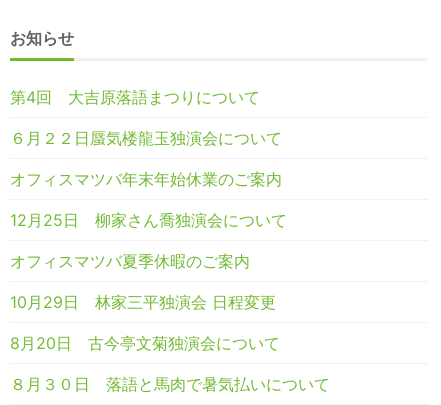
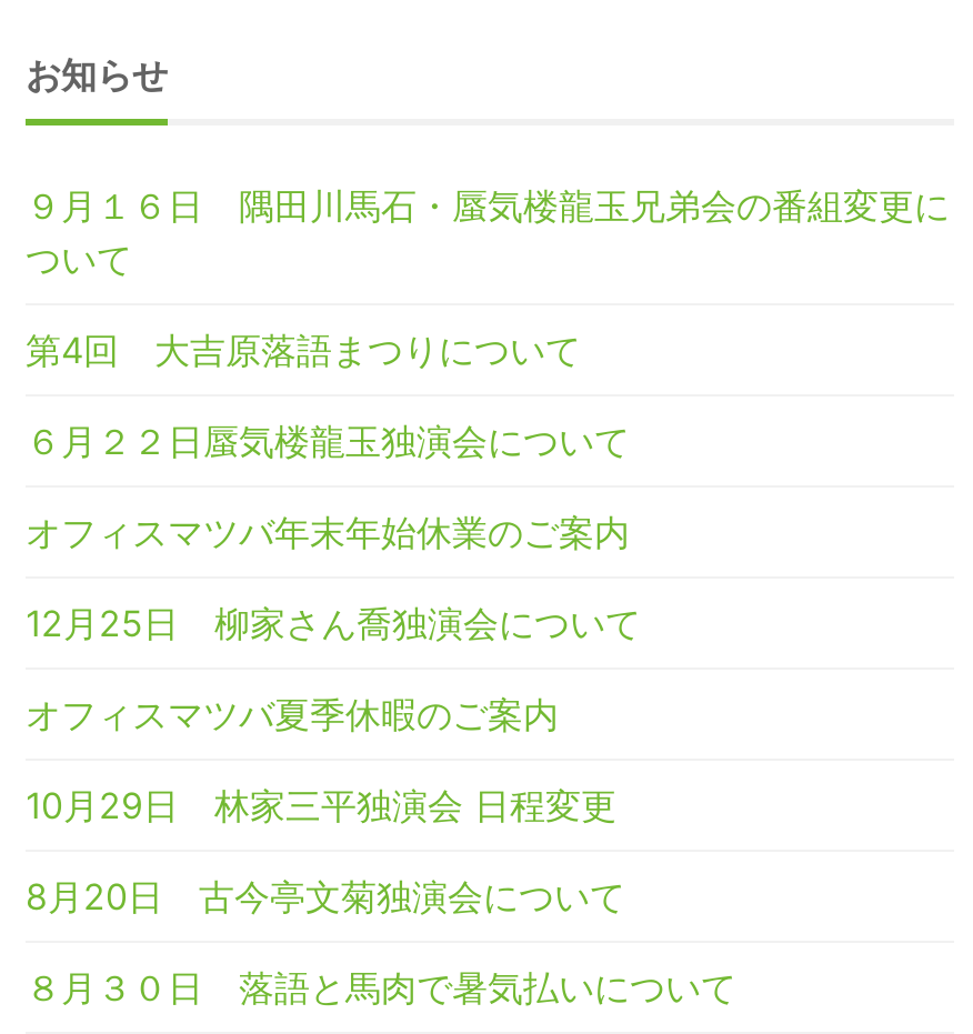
+ ９月１６日 隅田川馬石・蜃気楼龍玉兄弟会の番組変更に
+ ついて
